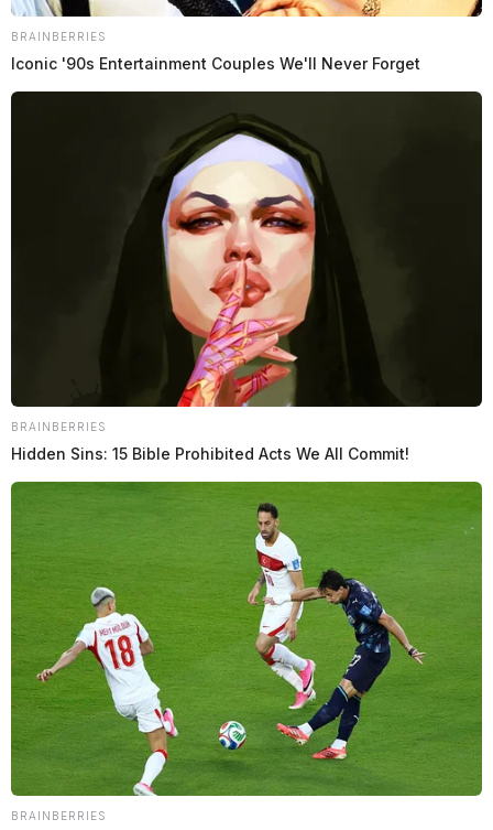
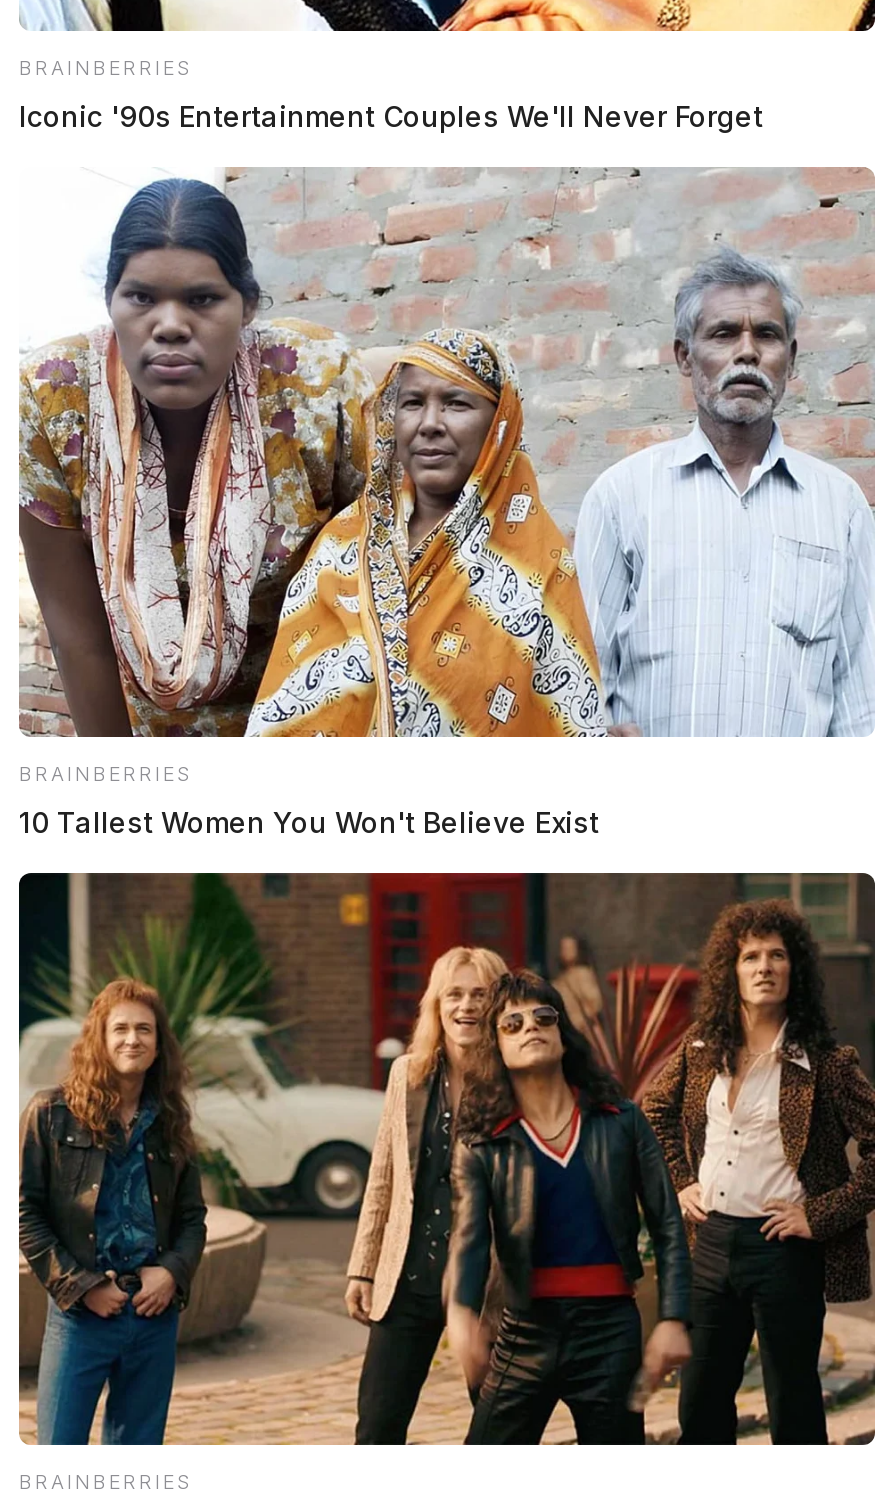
- [image]
- Hidden Sins: 15 Bible Prohibited Acts We All Commit!
+ [image]
+ 10 Tallest Women You Won't Believe Exist

- [image]
+ [image]
